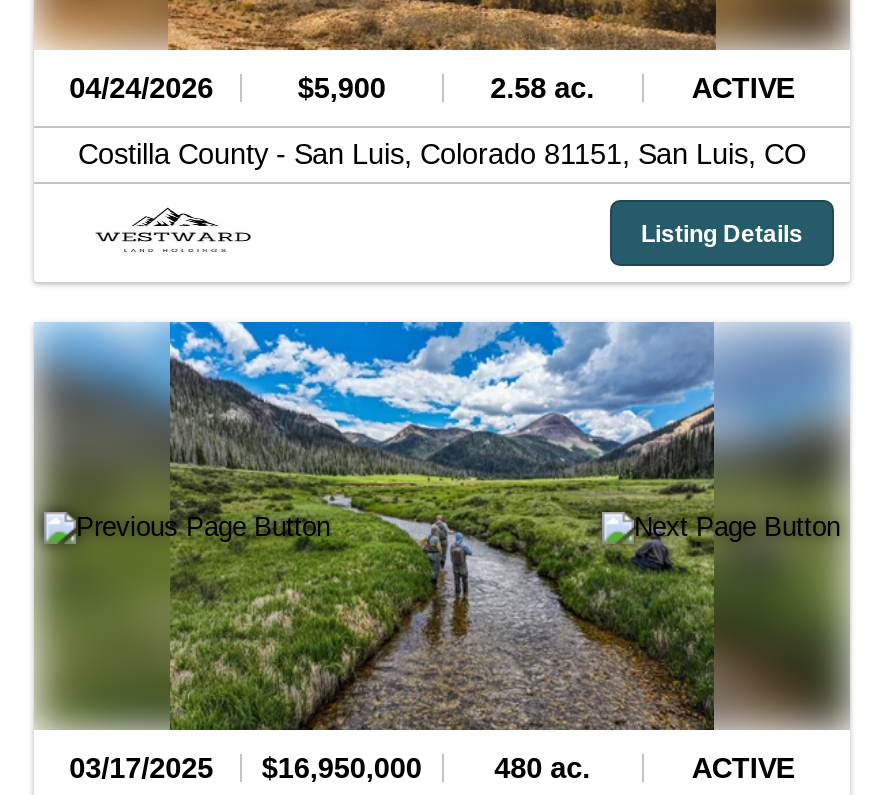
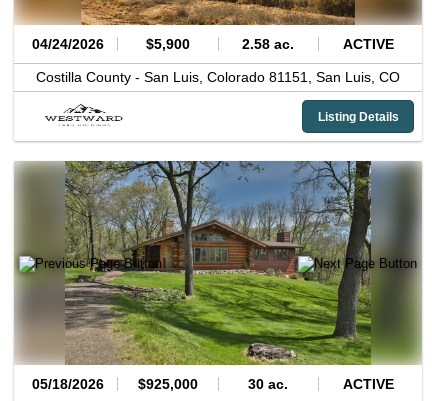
- [image]
- 03/17/2025
+ [image]
+ 05/18/2026

- $16,950,000
+ $925,000

- 480 ac.
+ 30 ac.
